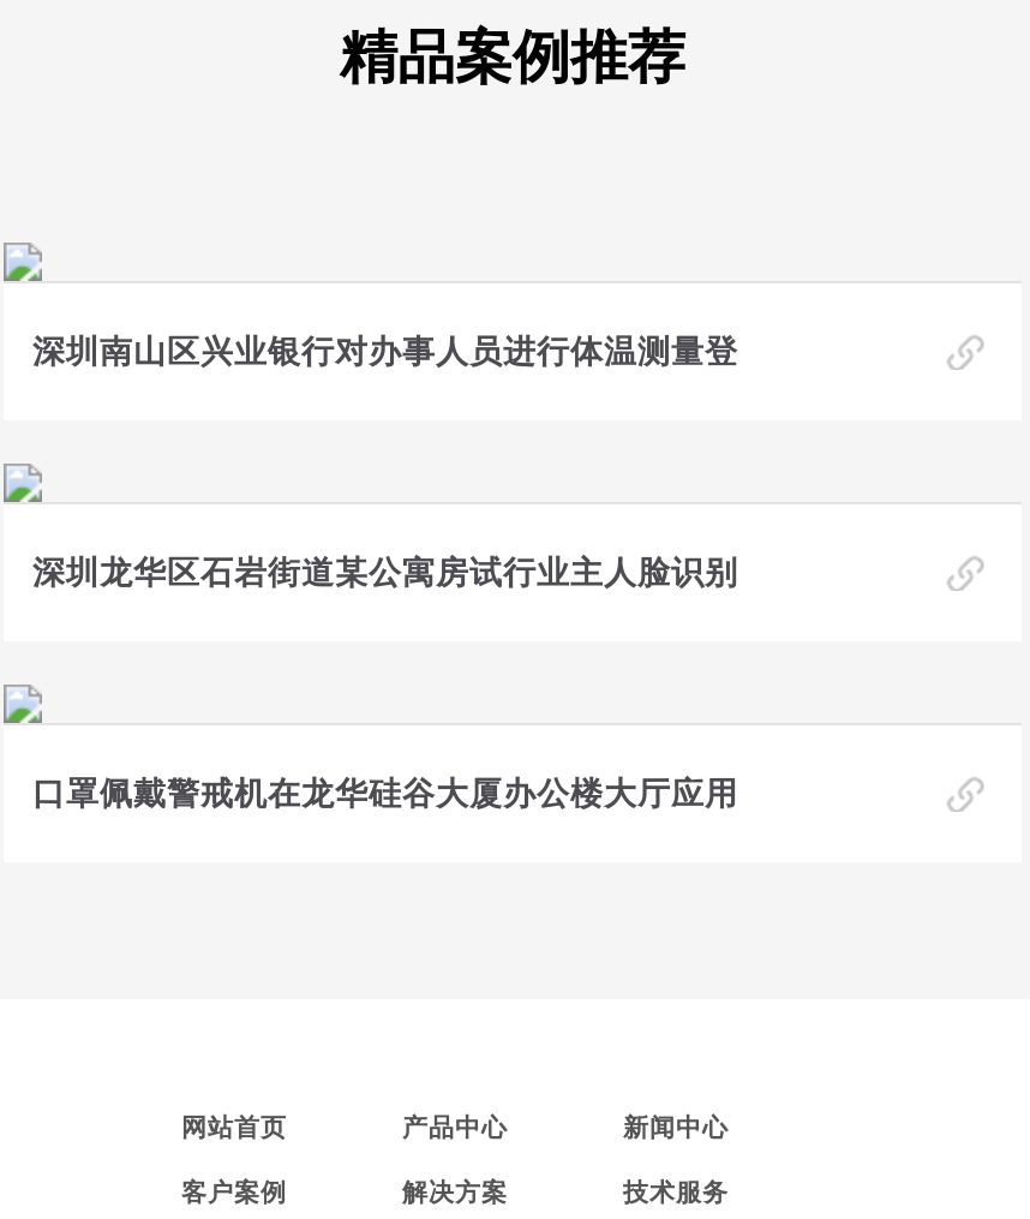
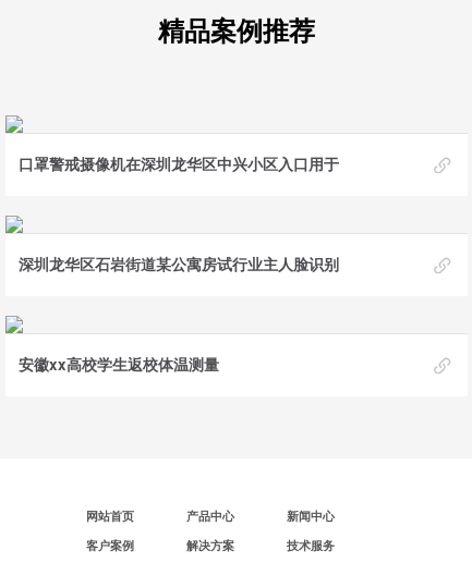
- 深圳南山区兴业银行对办事人员进行体温测量登
+ 口罩警戒摄像机在深圳龙华区中兴小区入口用于

- 口罩佩戴警戒机在龙华硅谷大厦办公楼大厅应用
+ 安徽xx高校学生返校体温测量
